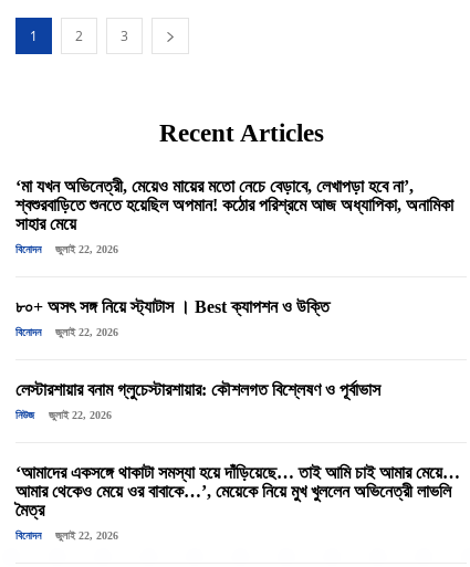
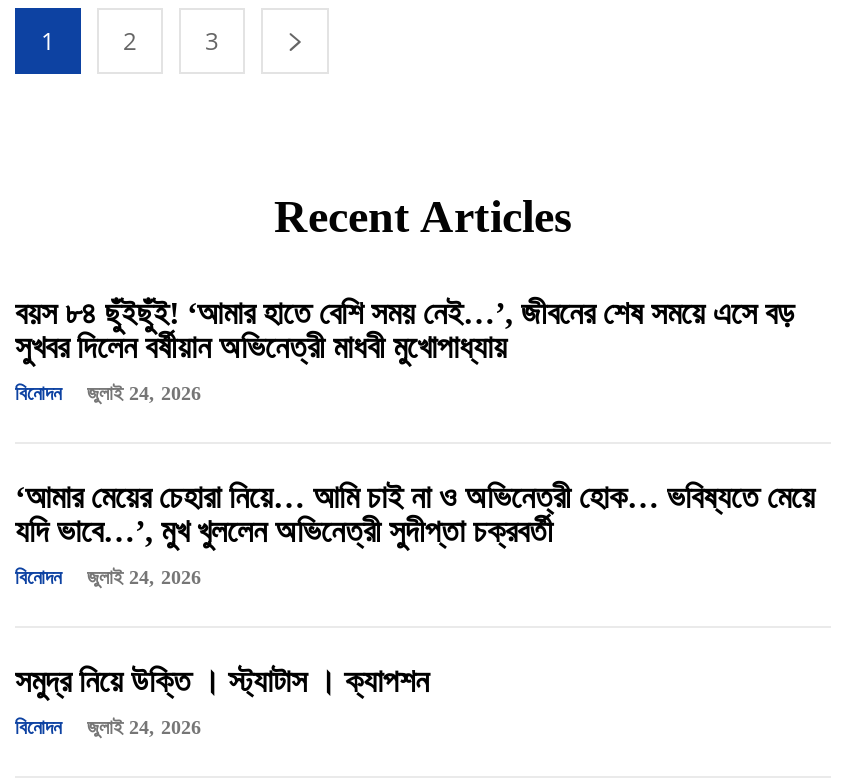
- ‘মা যখন অভিনেত্রী, মেয়েও মায়ের মতো নেচে বেড়াবে, লেখাপড়া হবে না’,
- শ্বশুরবাড়িতে শুনতে হয়েছিল অপমান! কঠোর পরিশ্রমে আজ অধ্যাপিকা, অনামিকা
- সাহার মেয়ে
+ বয়স ৮৪ ছুঁইছুঁই! ‘আমার হাতে বেশি সময় নেই…’, জীবনের শেষ সময়ে এসে বড়
+ সুখবর দিলেন বর্ষীয়ান অভিনেত্রী মাধবী মুখোপাধ্যায়

- বিনোদন জুলাই 22, 2026
+ বিনোদন জুলাই 24, 2026

- ৮০+ অসৎ সঙ্গ নিয়ে স্ট্যাটাস । Best ক্যাপশন ও উক্তি
+ ‘আমার মেয়ের চেহারা নিয়ে… আমি চাই না ও অভিনেত্রী হোক… ভবিষ্যতে মেয়ে
+ যদি ভাবে…’, মুখ খুললেন অভিনেত্রী সুদীপ্তা চক্রবর্তী

- জুলাই 22, 2026
- লেস্টারশায়ার বনাম গ্লুচেস্টারশায়ার: কৌশলগত বিশ্লেষণ ও পূর্বাভাস
- নিউজ
- জুলাই 22, 2026
- ‘আমাদের একসঙ্গে থাকাটা সমস্যা হয়ে দাঁড়িয়েছে… তাই আমি চাই আমার মেয়ে…
- আমার থেকেও মেয়ে ওর বাবাকে…’, মেয়েকে নিয়ে মুখ খুললেন অভিনেত্রী লাভলি
- মৈত্র
+ জুলাই 24, 2026
+ সমুদ্র নিয়ে উক্তি । স্ট্যাটাস । ক্যাপশন

- বিনোদন জুলাই 22, 2026
+ বিনোদন জুলাই 24, 2026
